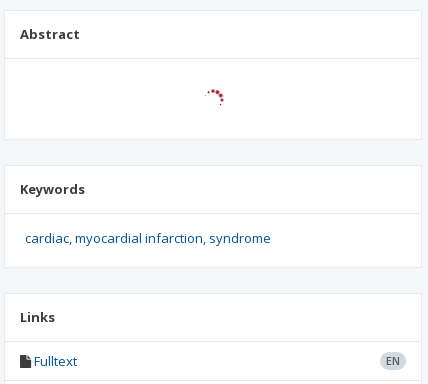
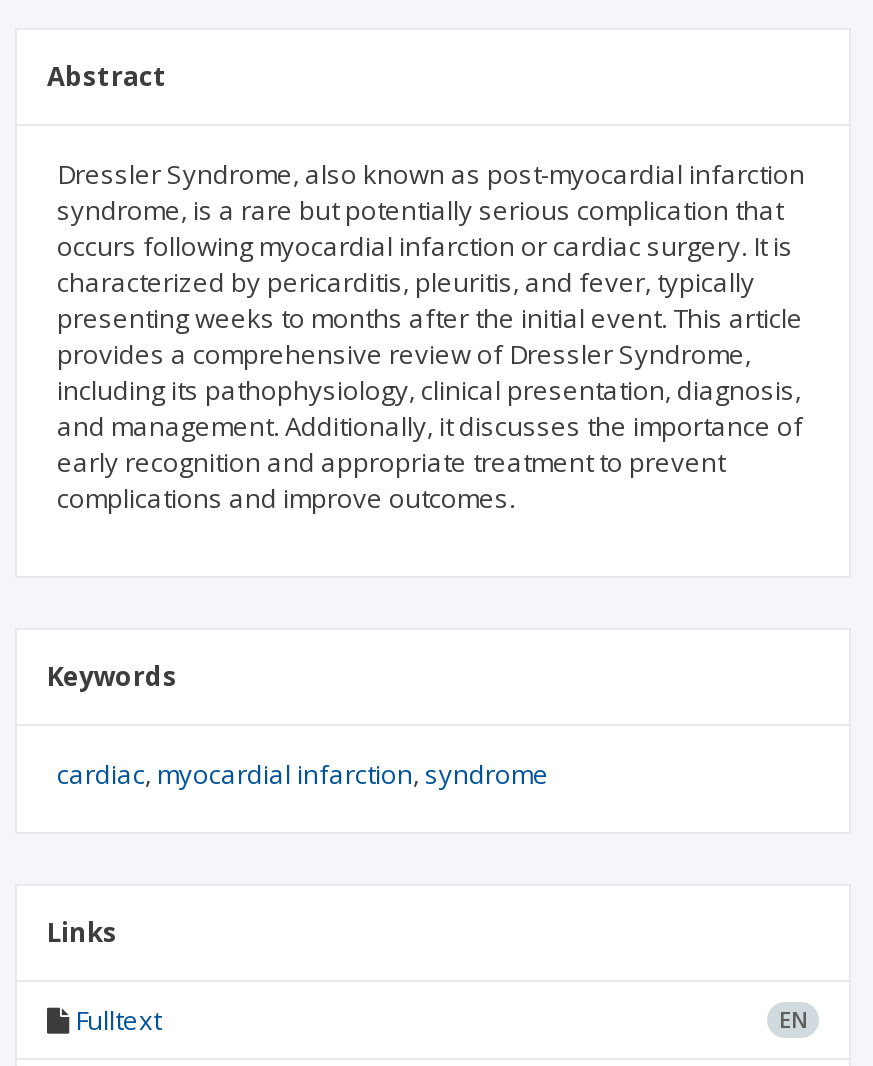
+ Dressler Syndrome, also known as post-myocardial infarction
+ syndrome, is a rare but potentially serious complication that
+ occurs following myocardial infarction or cardiac surgery. It is
+ characterized by pericarditis, pleuritis, and fever, typically
+ presenting weeks to months after the initial event. This article
+ provides a comprehensive review of Dressler Syndrome,
+ including its pathophysiology, clinical presentation, diagnosis,
+ and management. Additionally, it discusses the importance of
+ early recognition and appropriate treatment to prevent
+ complications and improve outcomes.
